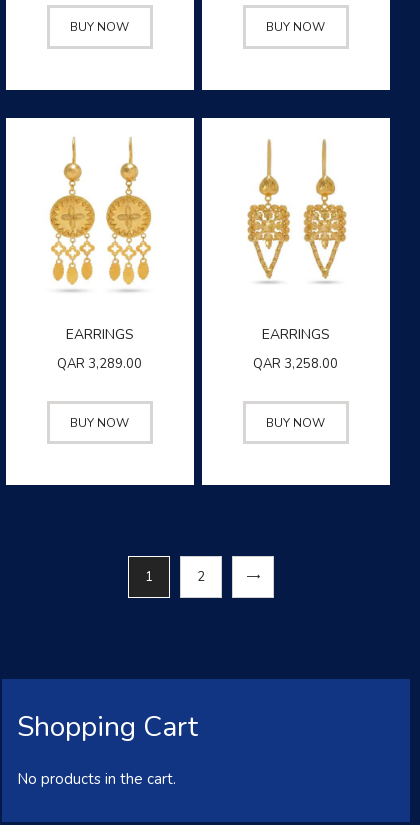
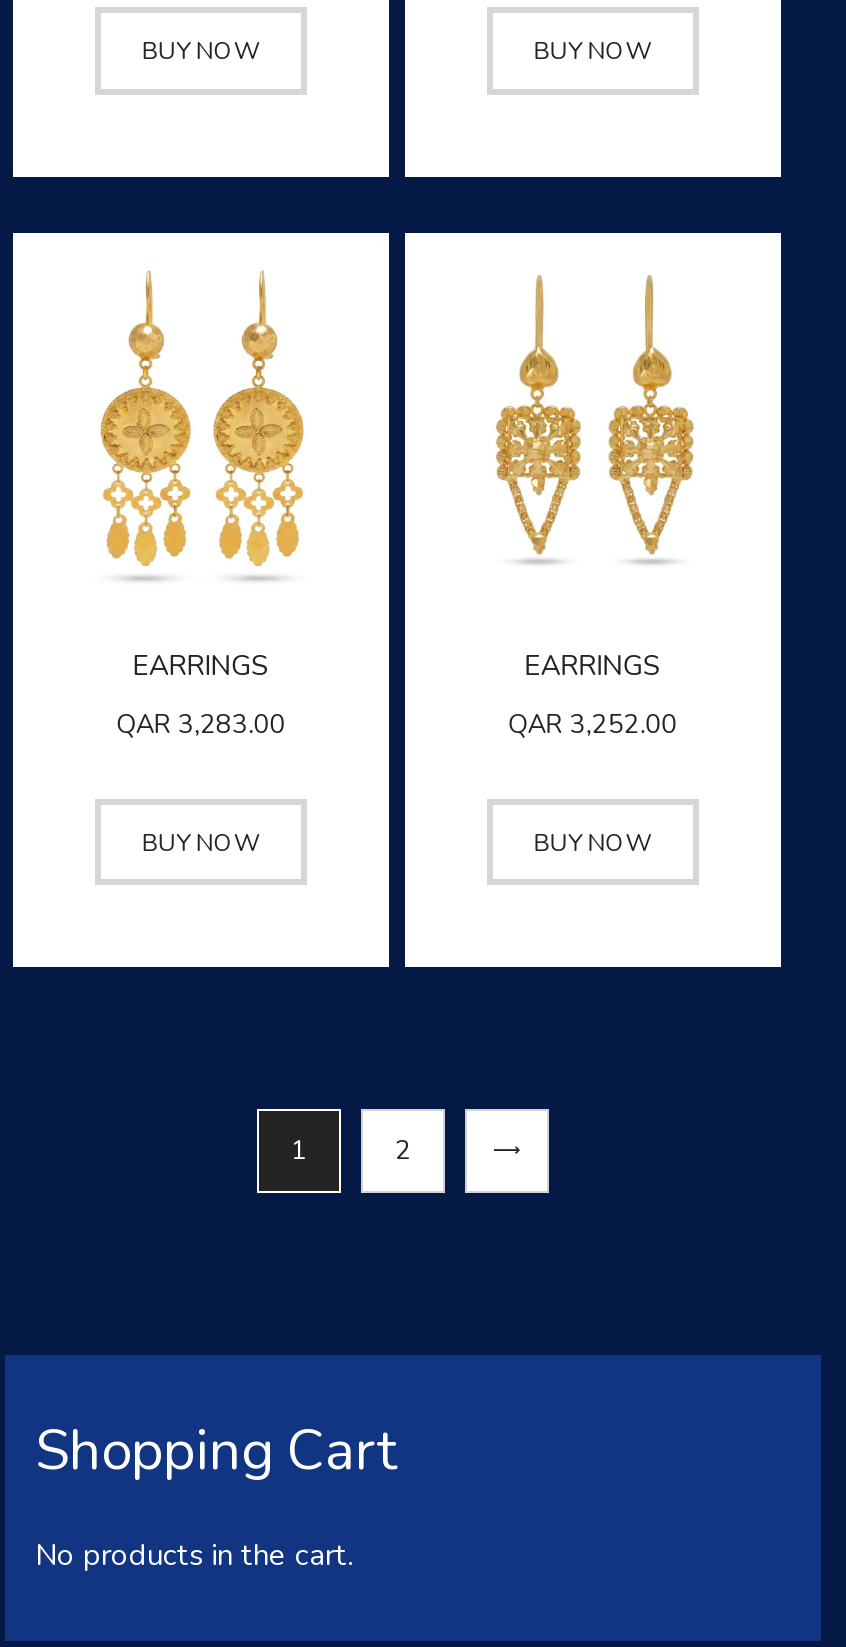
- QAR 3,289.00
+ QAR 3,283.00

- QAR 3,258.00
+ QAR 3,252.00
